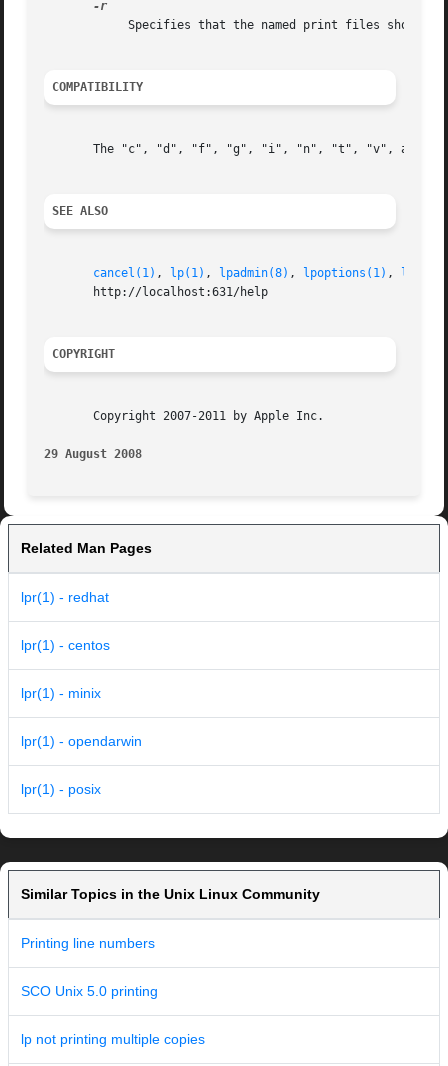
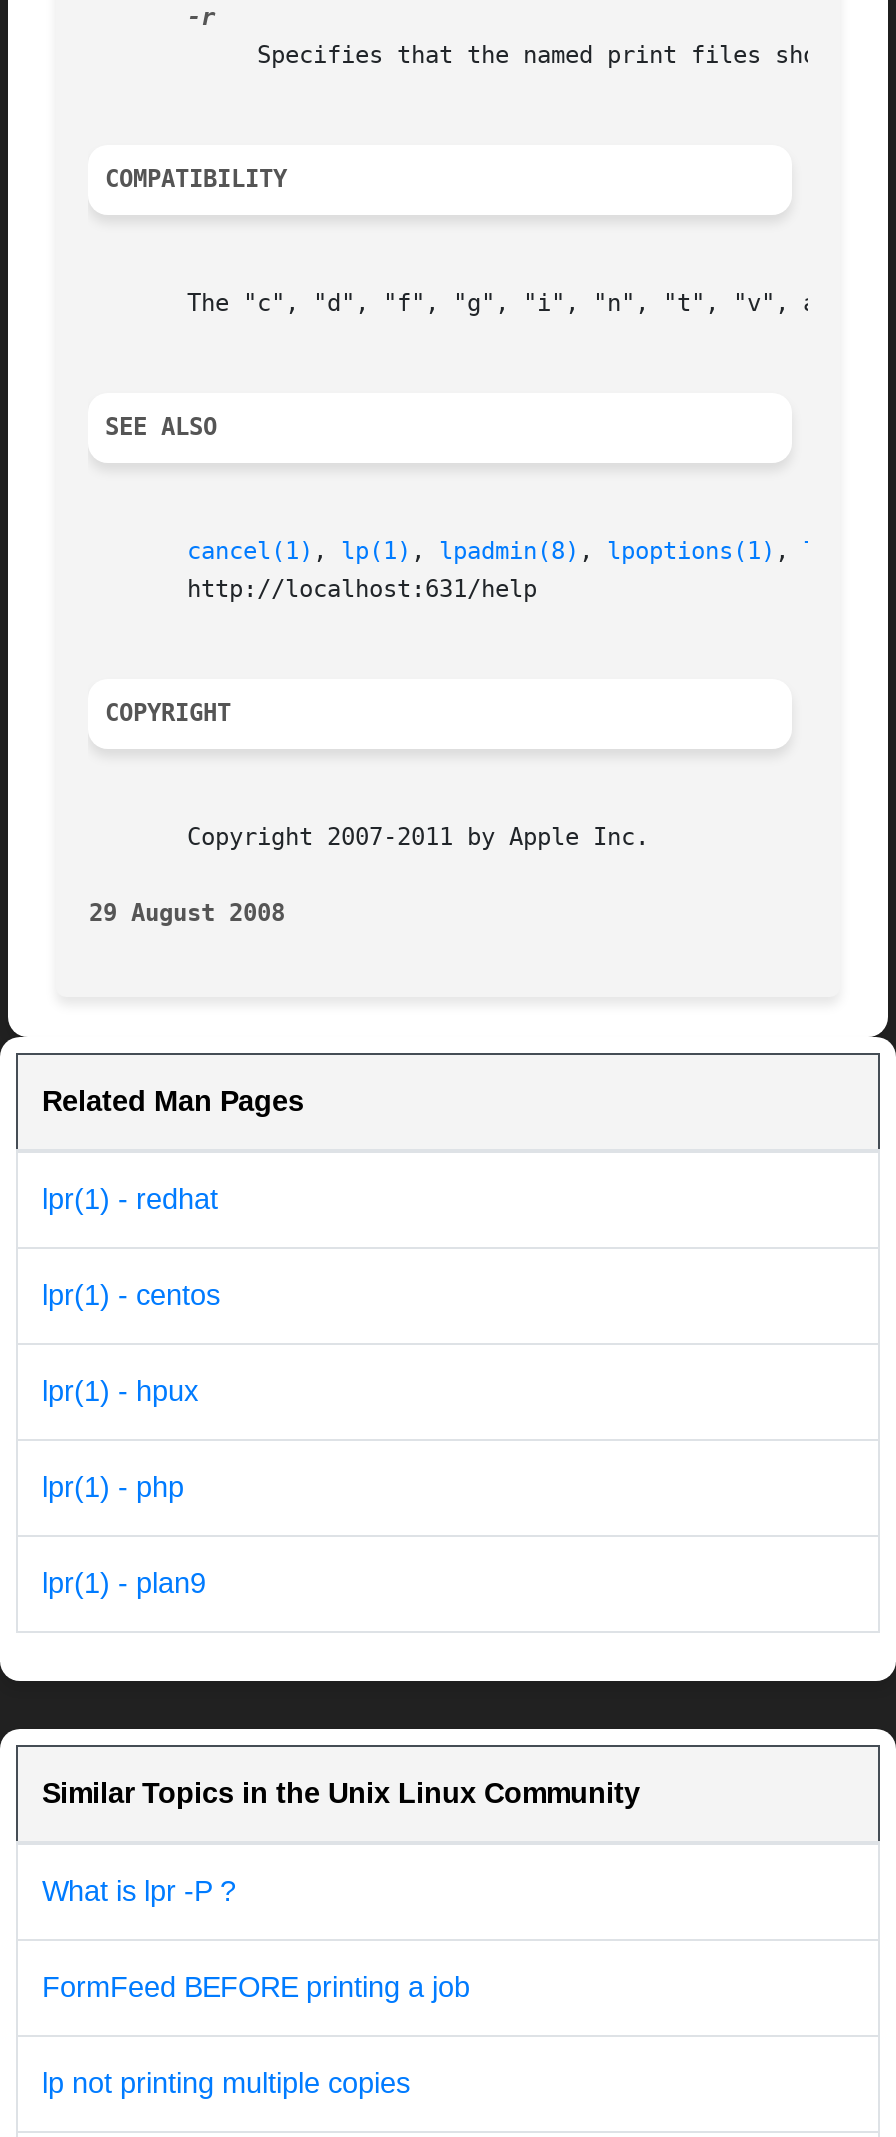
- lpr(1) - minix
+ lpr(1) - hpux

- lpr(1) - opendarwin
+ lpr(1) - php

- lpr(1) - posix
+ lpr(1) - plan9

- Printing line numbers
+ What is lpr -P ?

- SCO Unix 5.0 printing
+ FormFeed BEFORE printing a job
